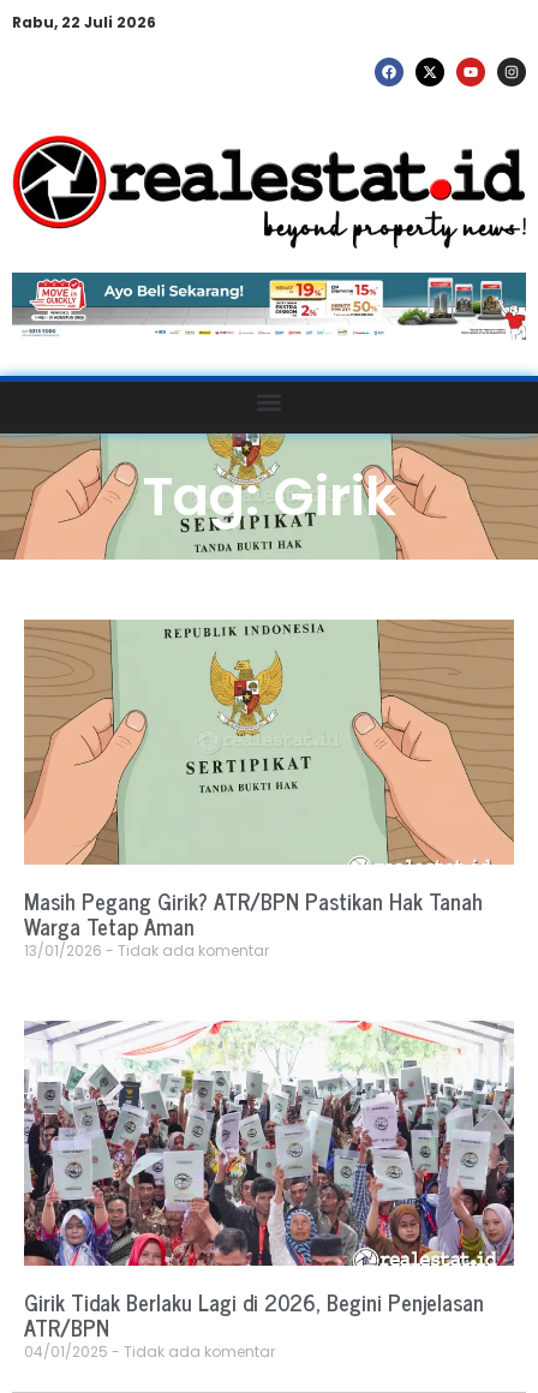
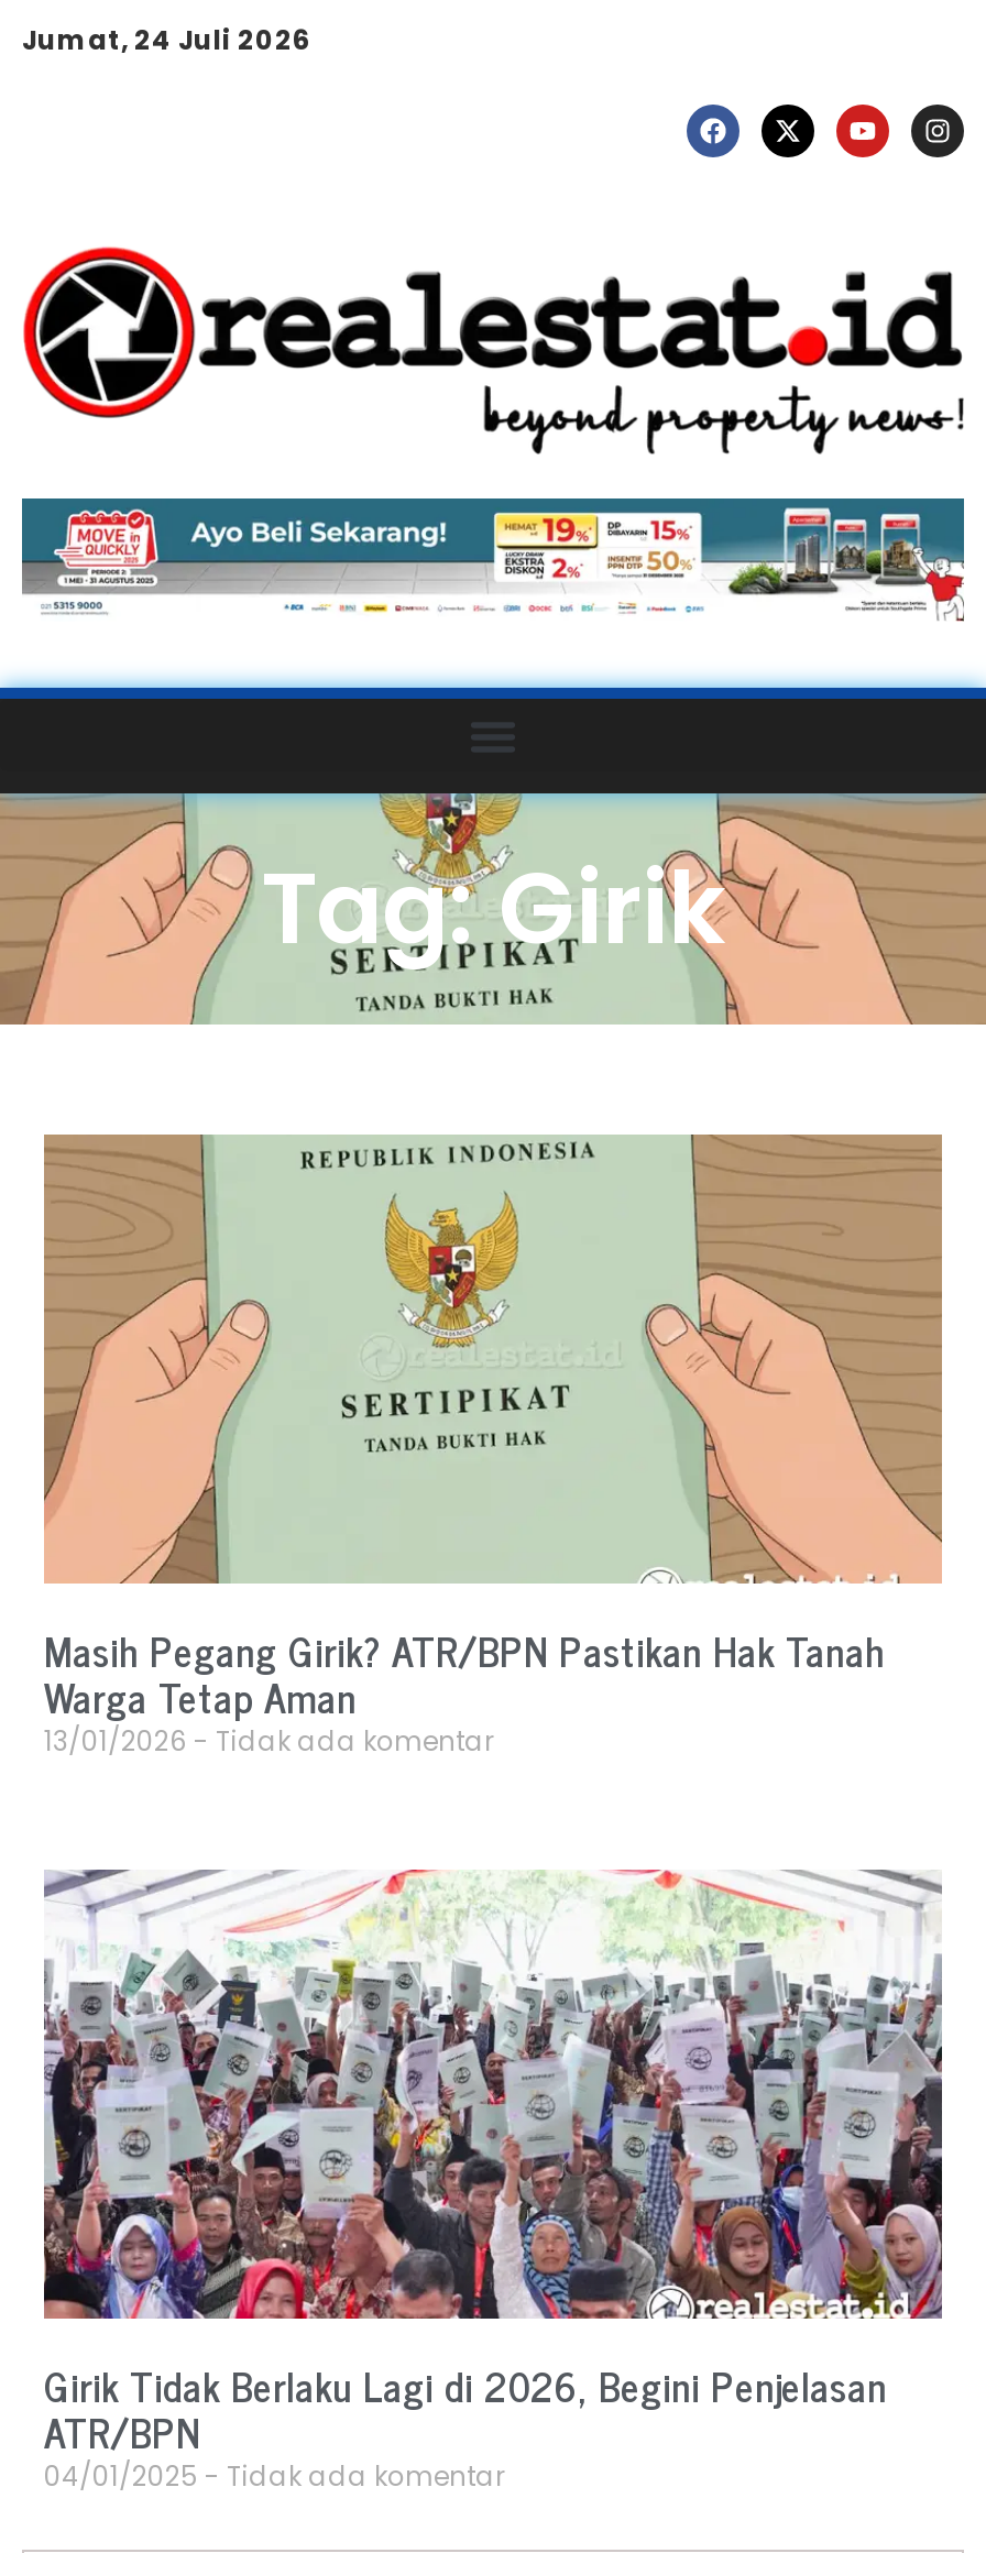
- Rabu, 22 Juli 2026
+ Jumat, 24 Juli 2026
